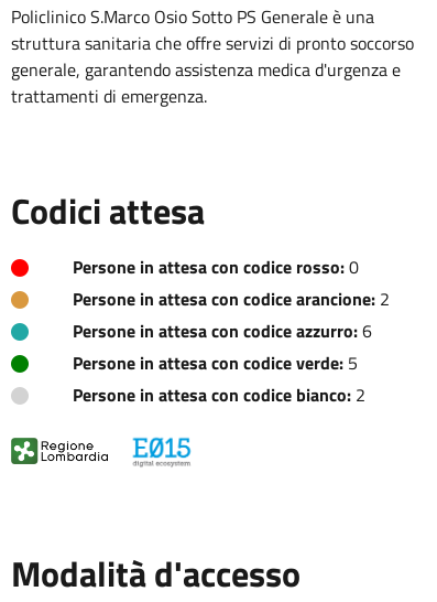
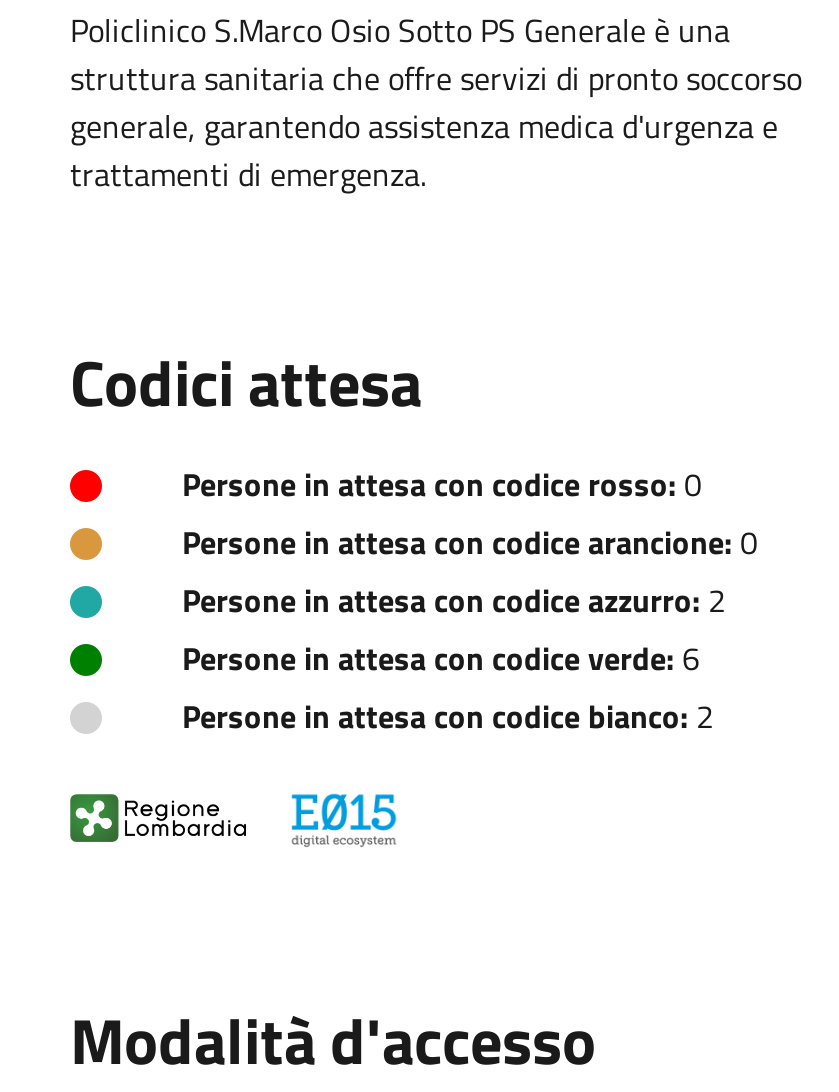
- Persone in attesa con codice arancione: 2
+ Persone in attesa con codice arancione: 0

- Persone in attesa con codice azzurro: 6
+ Persone in attesa con codice azzurro: 2

- Persone in attesa con codice verde: 5
+ Persone in attesa con codice verde: 6
